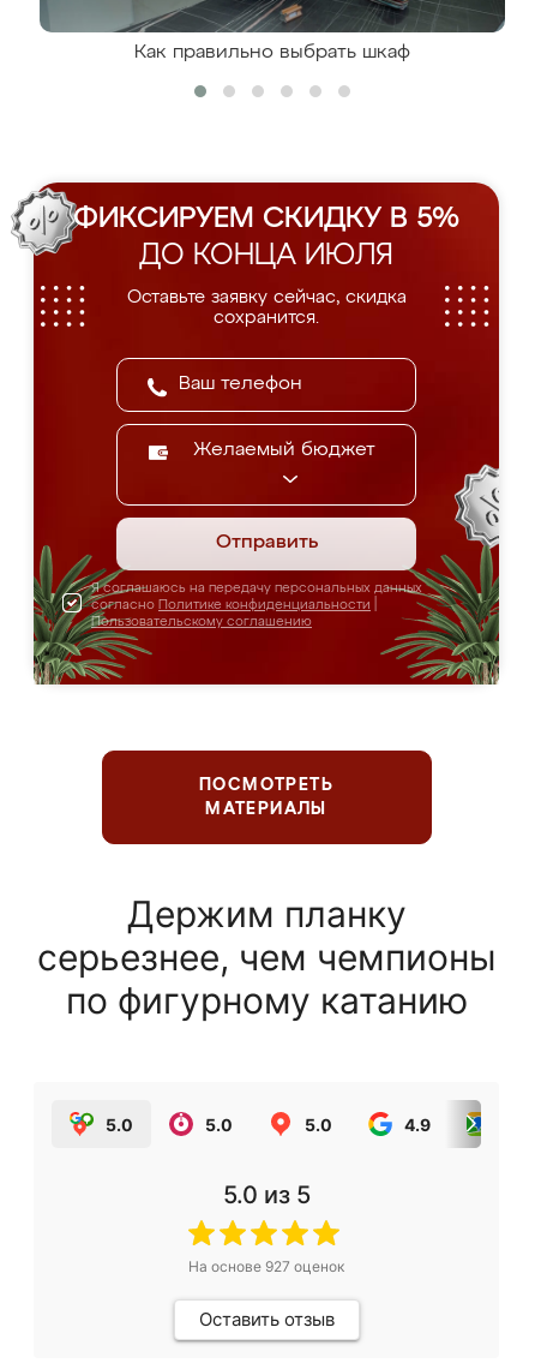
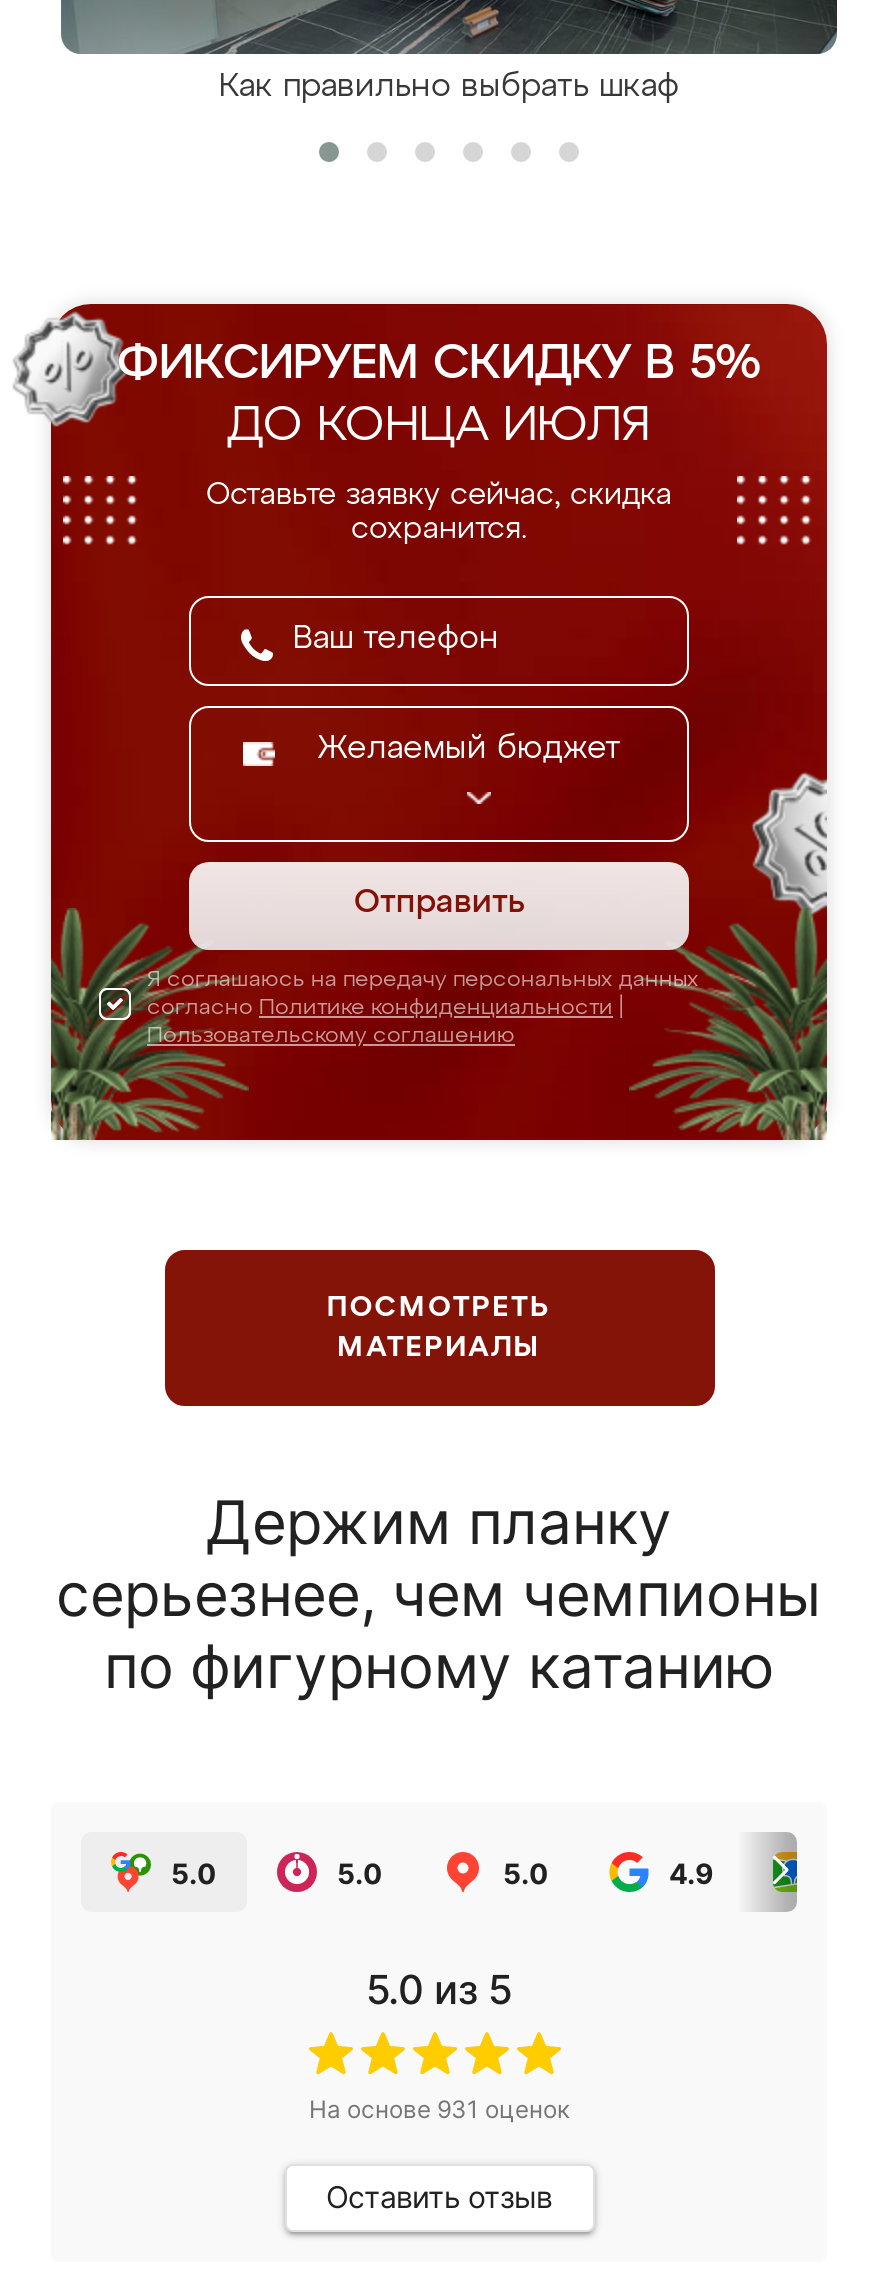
- На основе 927 оценок
+ На основе 931 оценок
